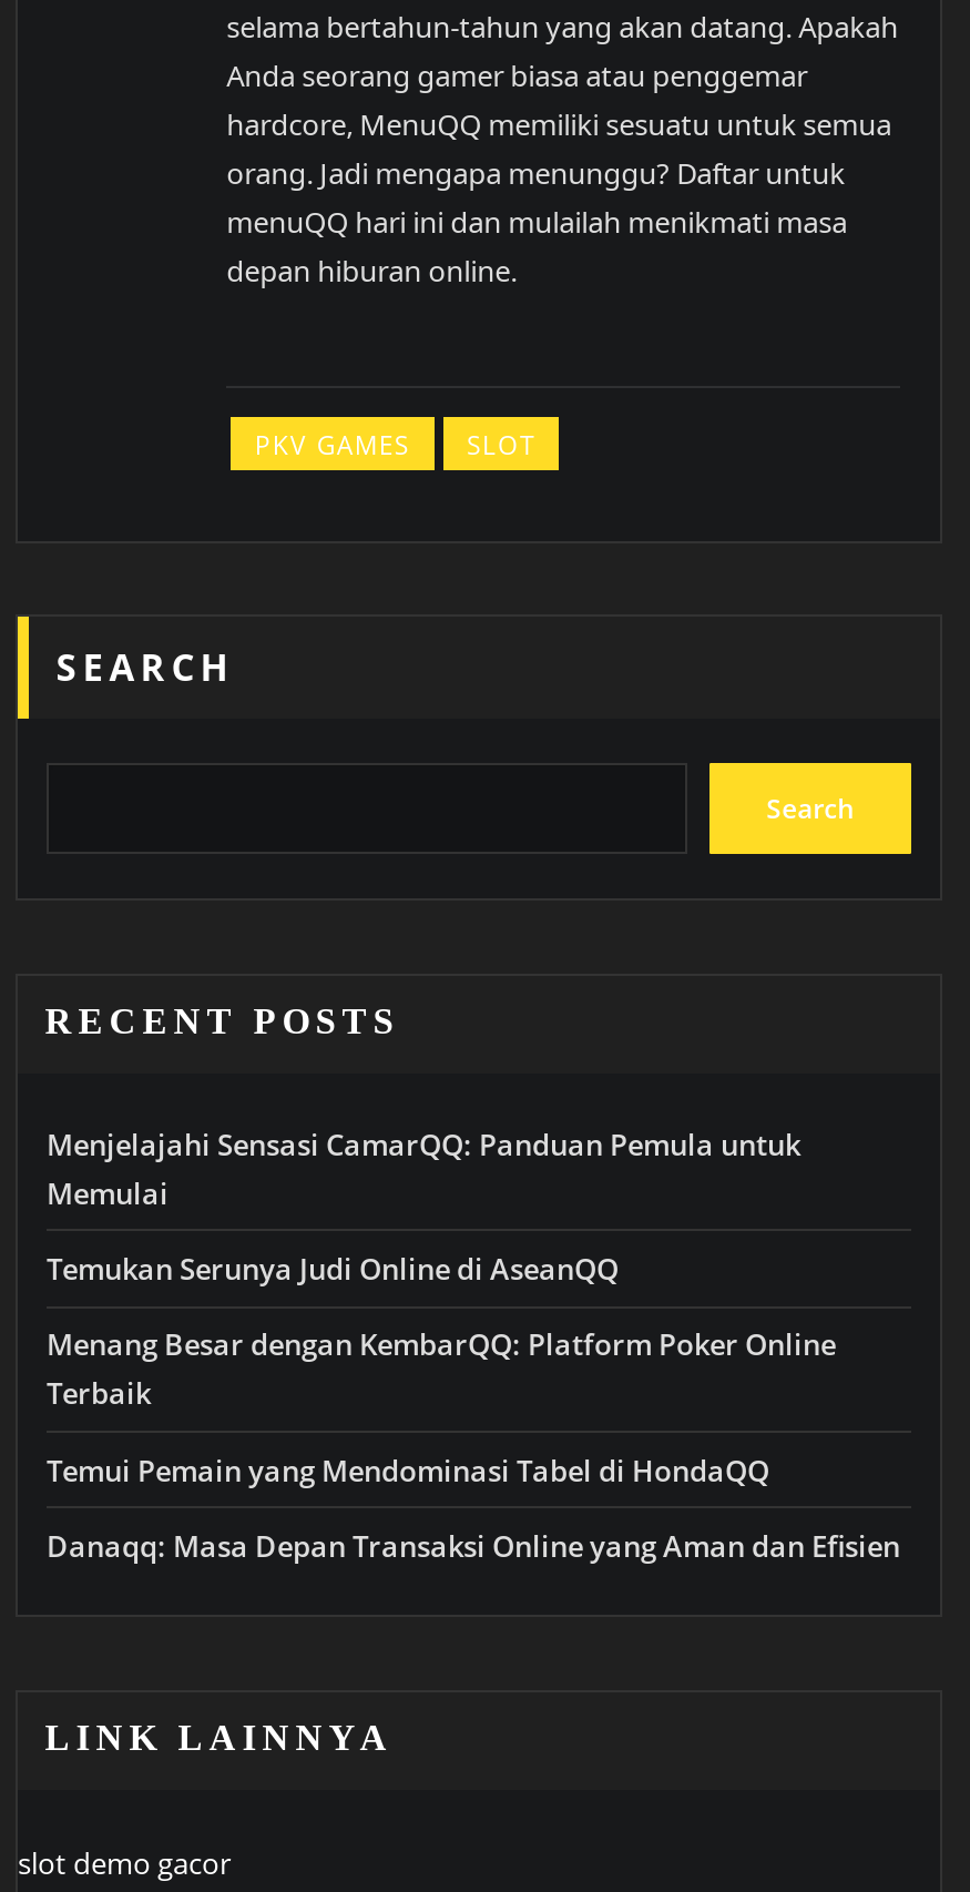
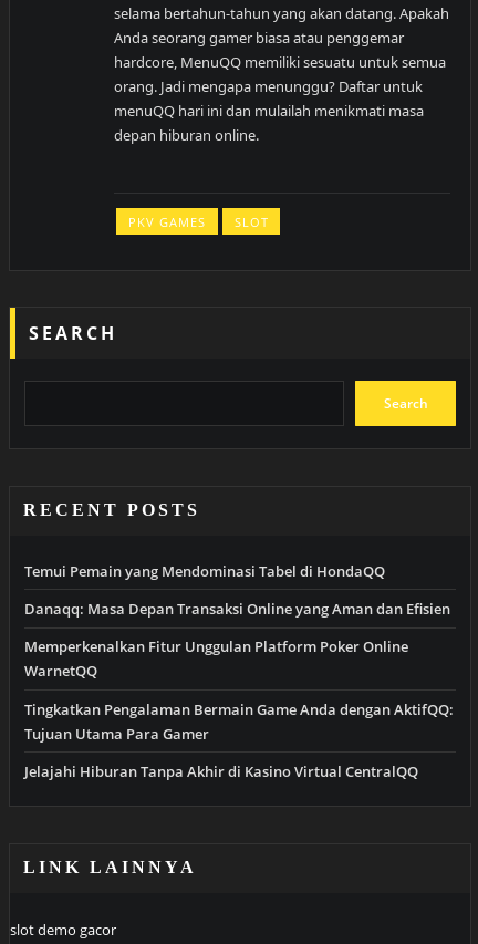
- Menjelajahi Sensasi CamarQQ: Panduan Pemula untuk
- Memulai
- Temukan Serunya Judi Online di AseanQQ
- Menang Besar dengan KembarQQ: Platform Poker Online
- Terbaik

moved up: Temui Pemain yang Mendominasi Tabel di HondaQQ | Danaqq: Masa Depan Transaksi Online yang Aman dan Efisien

+ Memperkenalkan Fitur Unggulan Platform Poker Online
+ WarnetQQ
+ Tingkatkan Pengalaman Bermain Game Anda dengan AktifQQ:
+ Tujuan Utama Para Gamer
+ Jelajahi Hiburan Tanpa Akhir di Kasino Virtual CentralQQ
